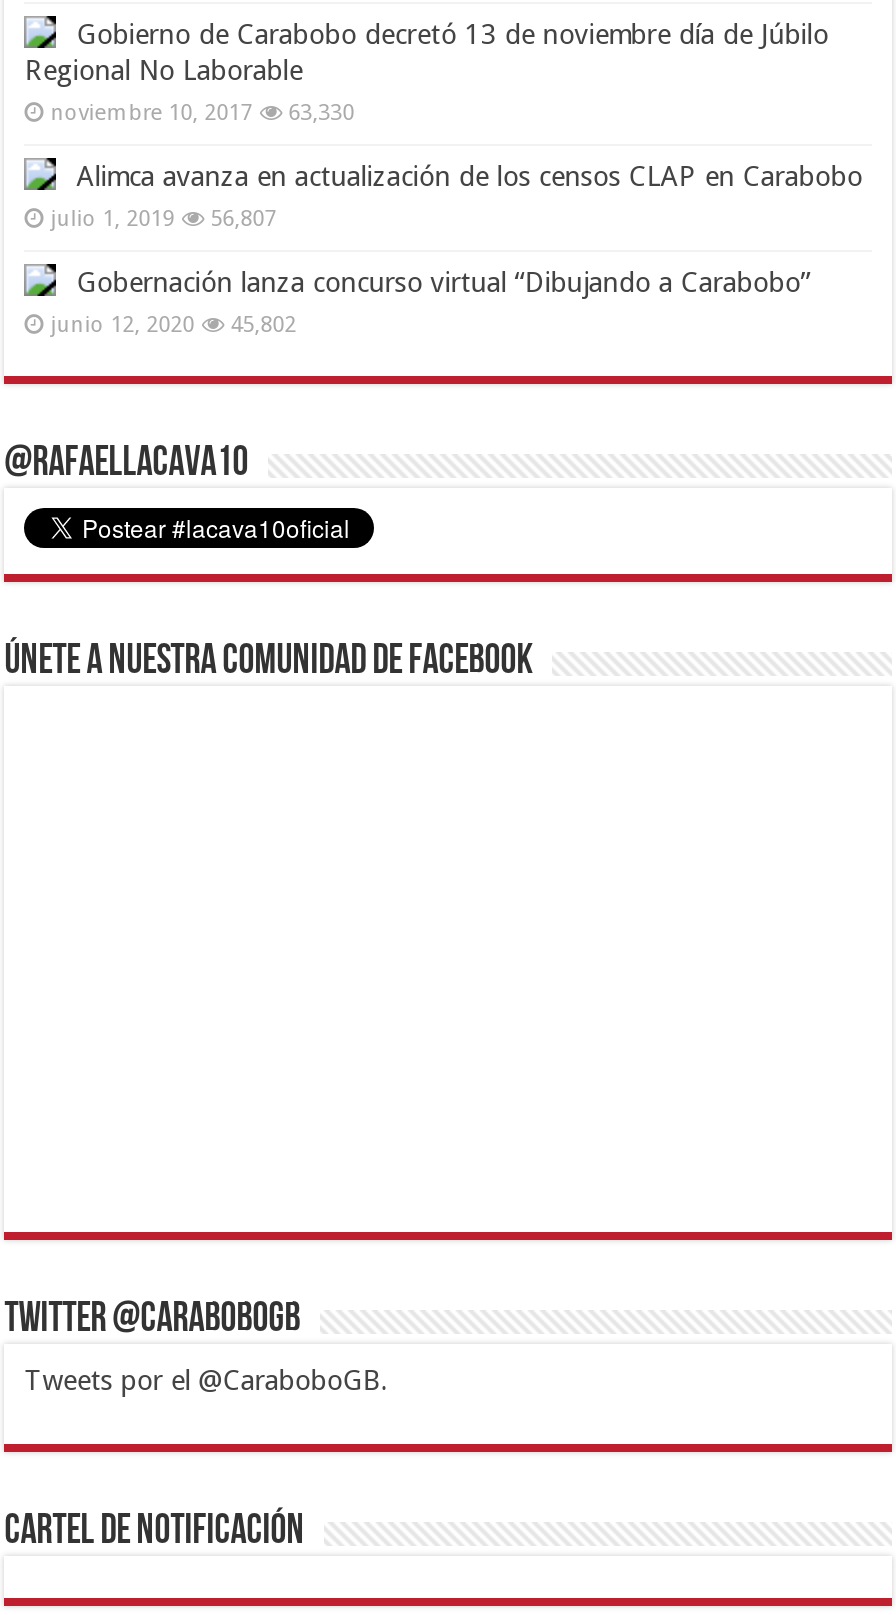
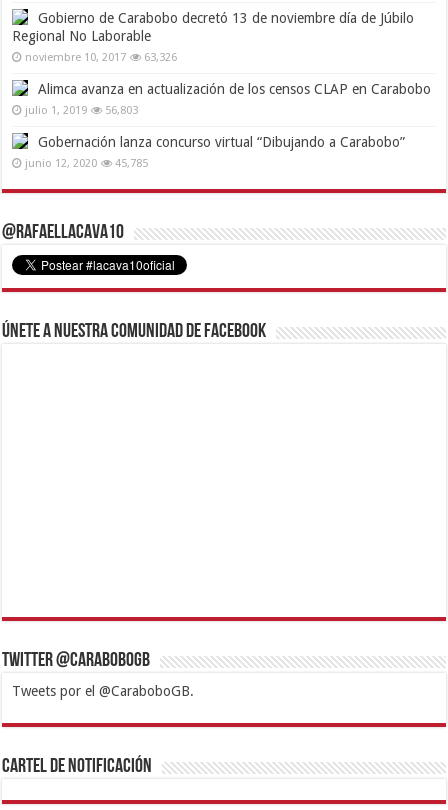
- noviembre 10, 2017 63,330
+ noviembre 10, 2017 63,326

- julio 1, 2019 56,807
+ julio 1, 2019 56,803

- junio 12, 2020 45,802
+ junio 12, 2020 45,785
